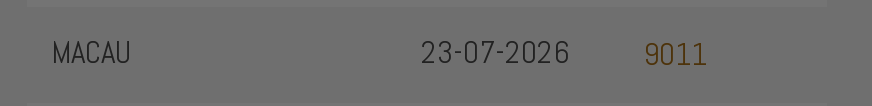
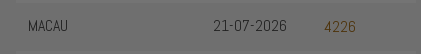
- 23-07-2026
+ 21-07-2026

- 9011
+ 4226
